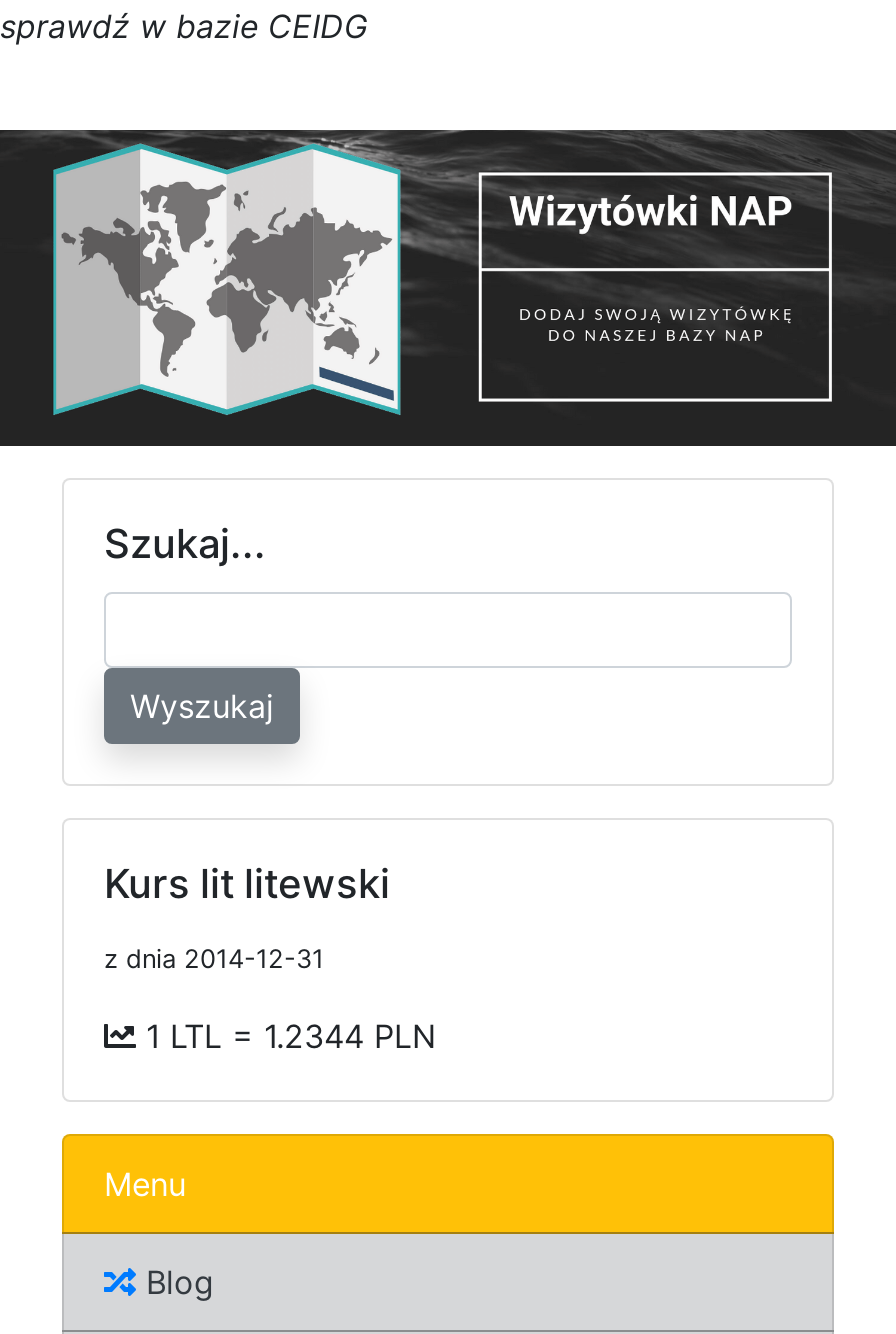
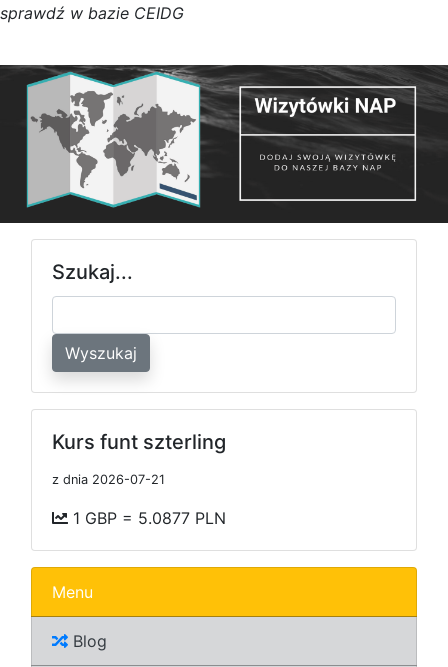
- Kurs lit litewski
+ Kurs funt szterling

- z dnia 2014-12-31
+ z dnia 2026-07-21

- 1 LTL = 1.2344 PLN
+ 1 GBP = 5.0877 PLN
